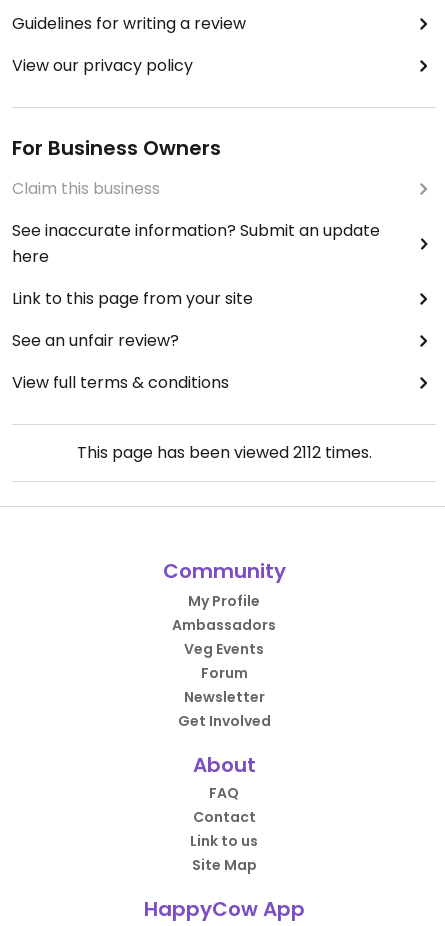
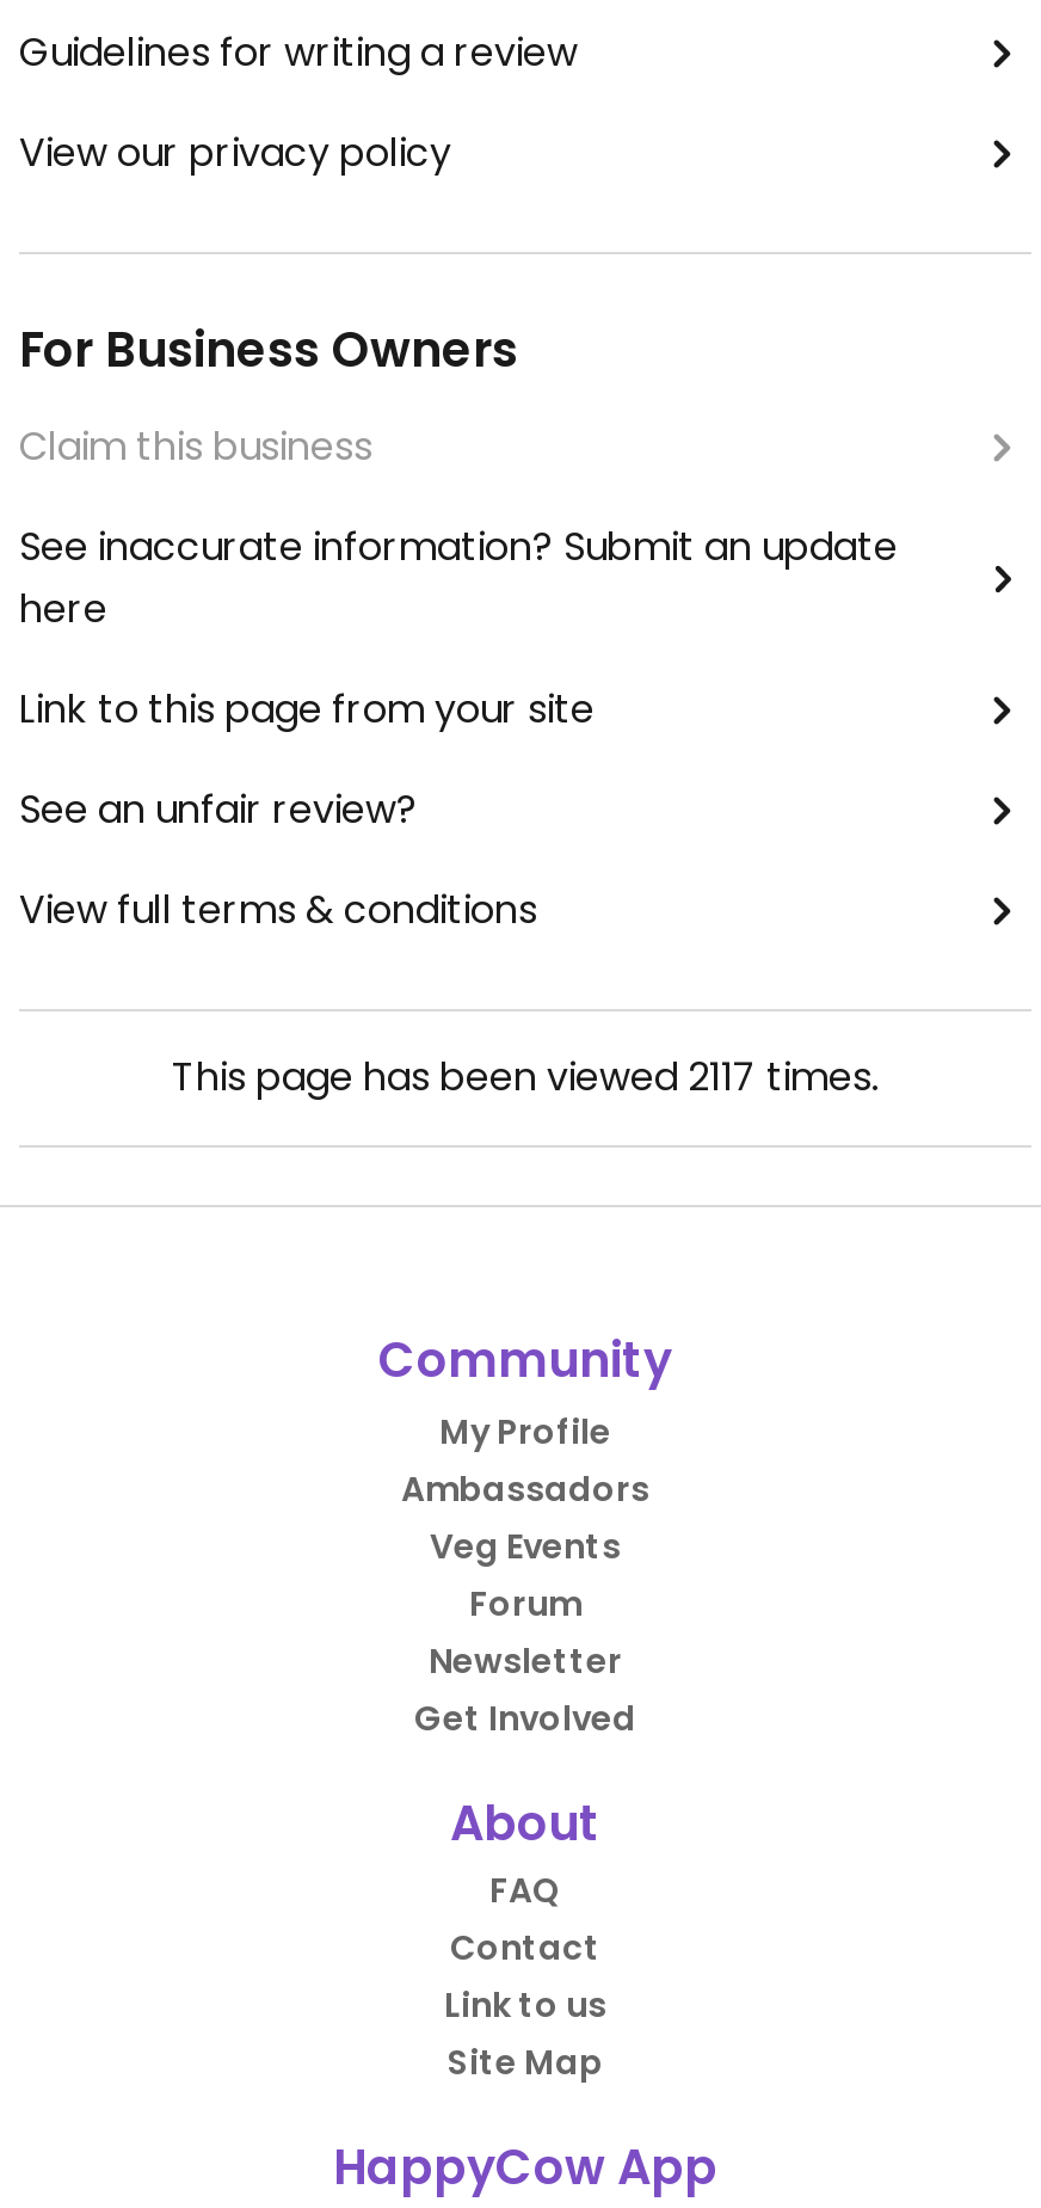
- This page has been viewed 2112 times.
+ This page has been viewed 2117 times.
